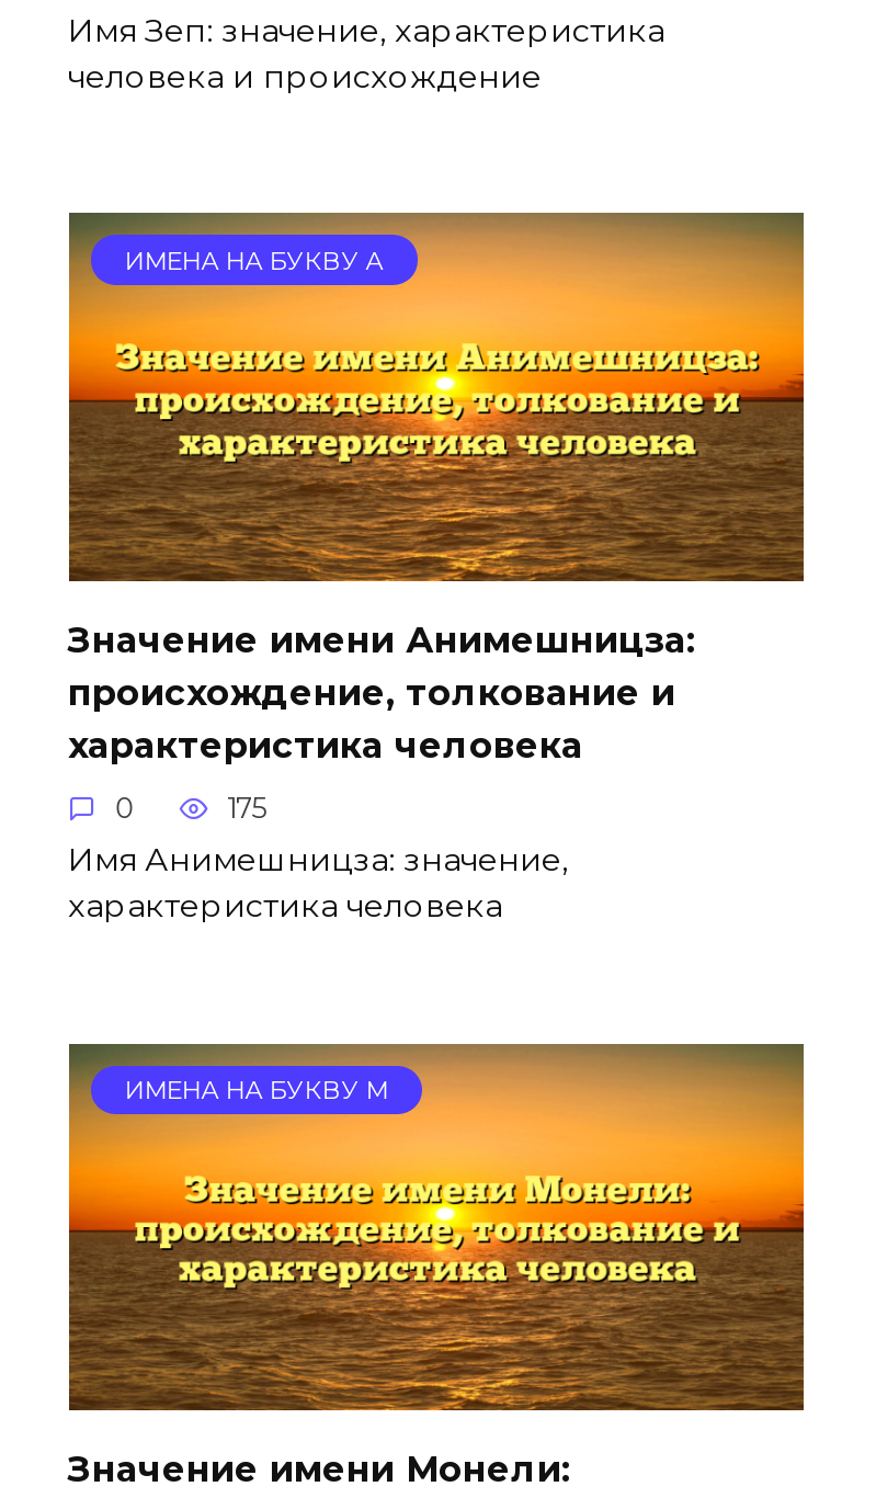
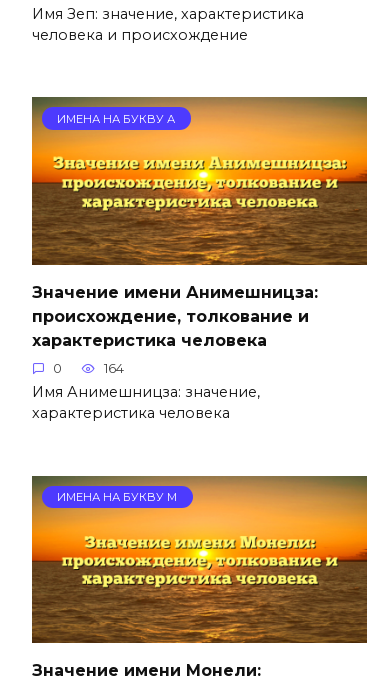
- 175
+ 164
